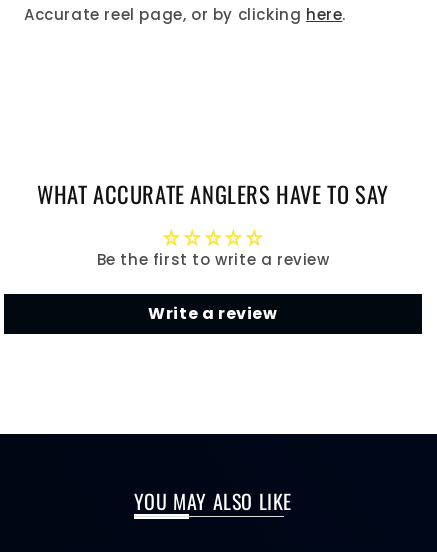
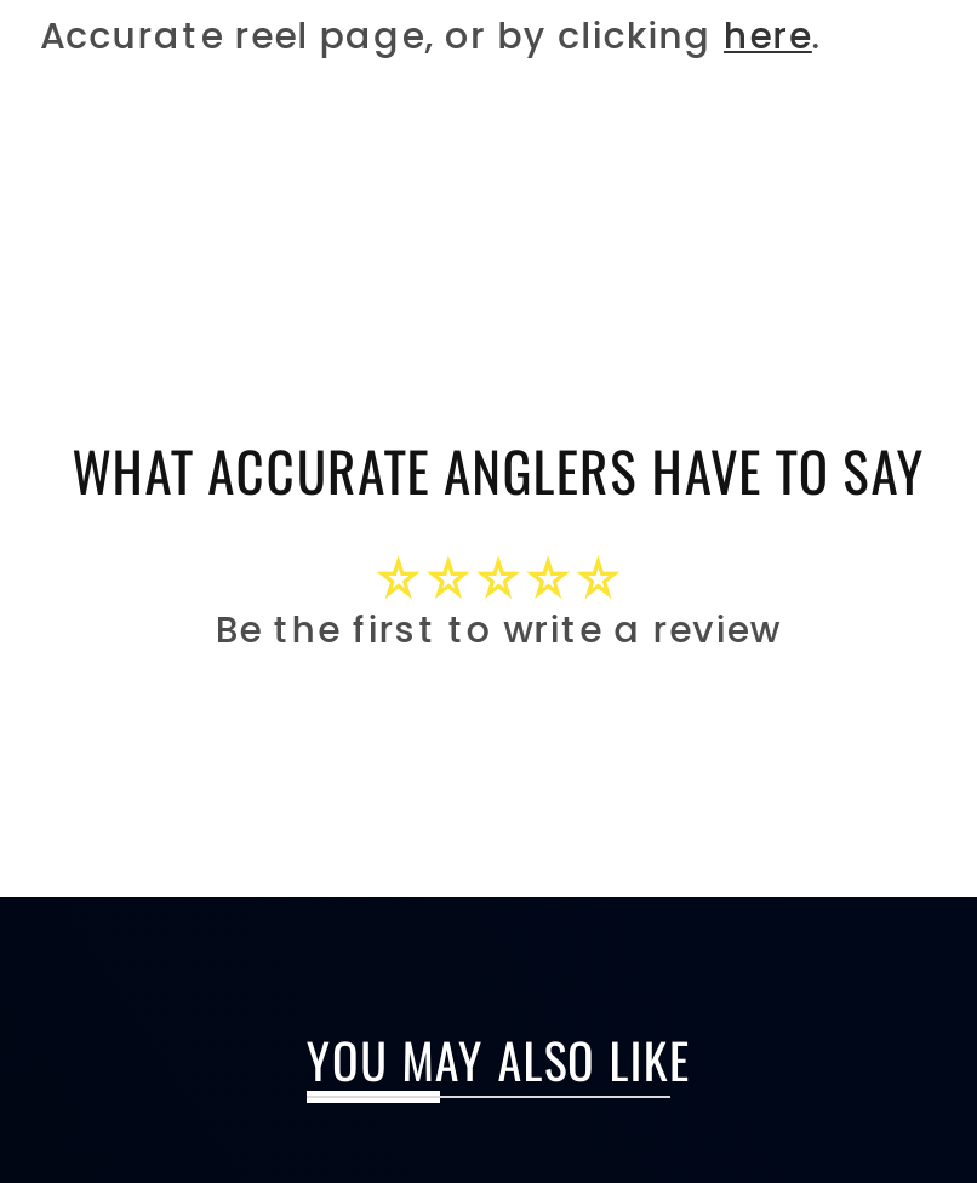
- Write a review
